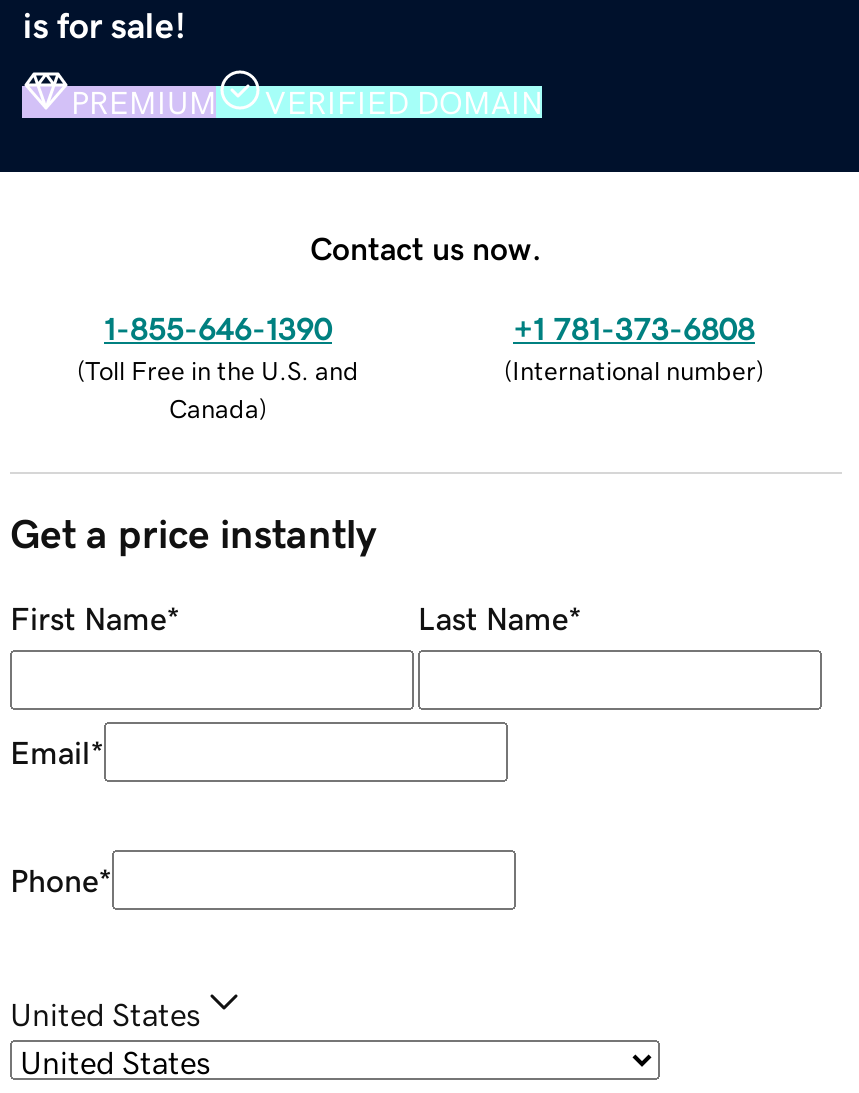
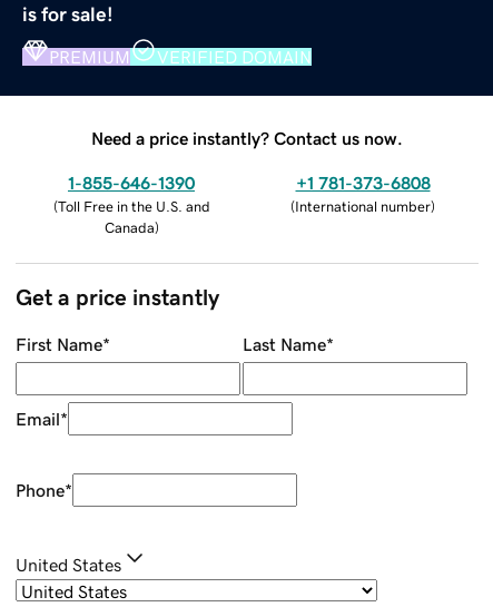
- Contact us now.
+ Need a price instantly? Contact us now.
